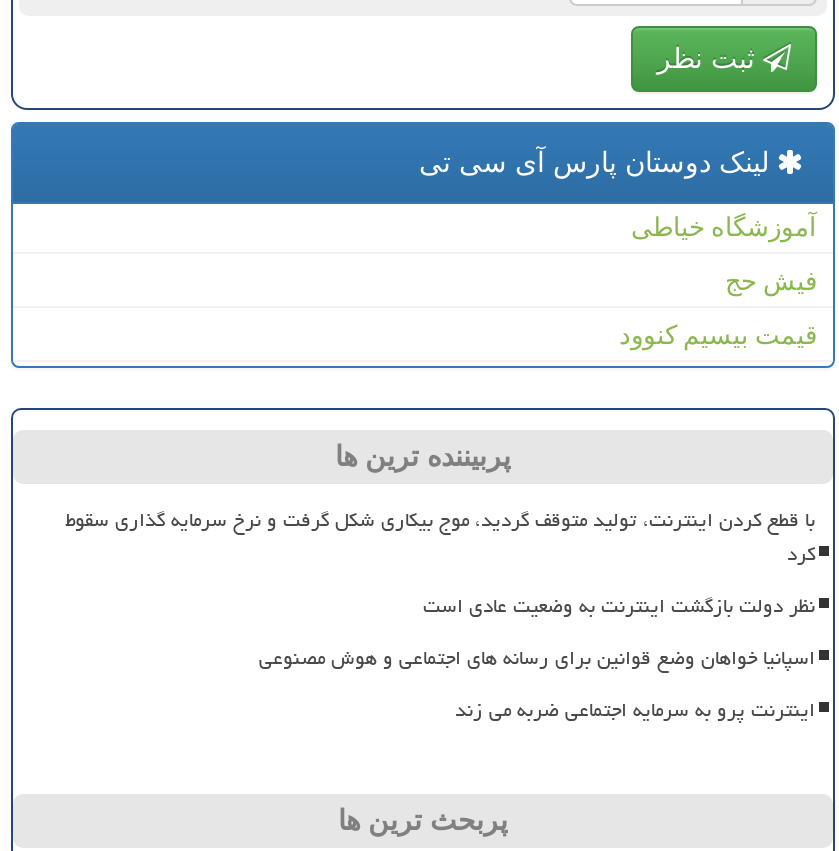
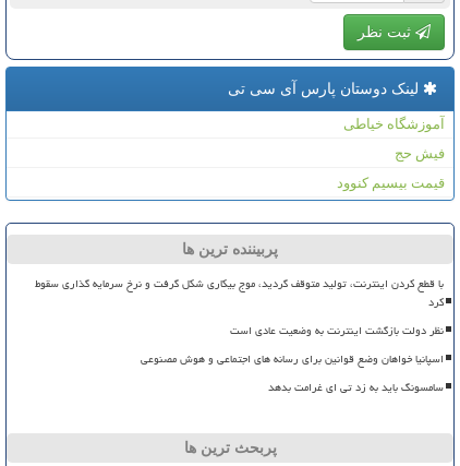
- اینترنت پرو به سرمایه اجتماعی ضربه می زند
+ سامسونگ باید به زد تی ای غرامت بدهد
